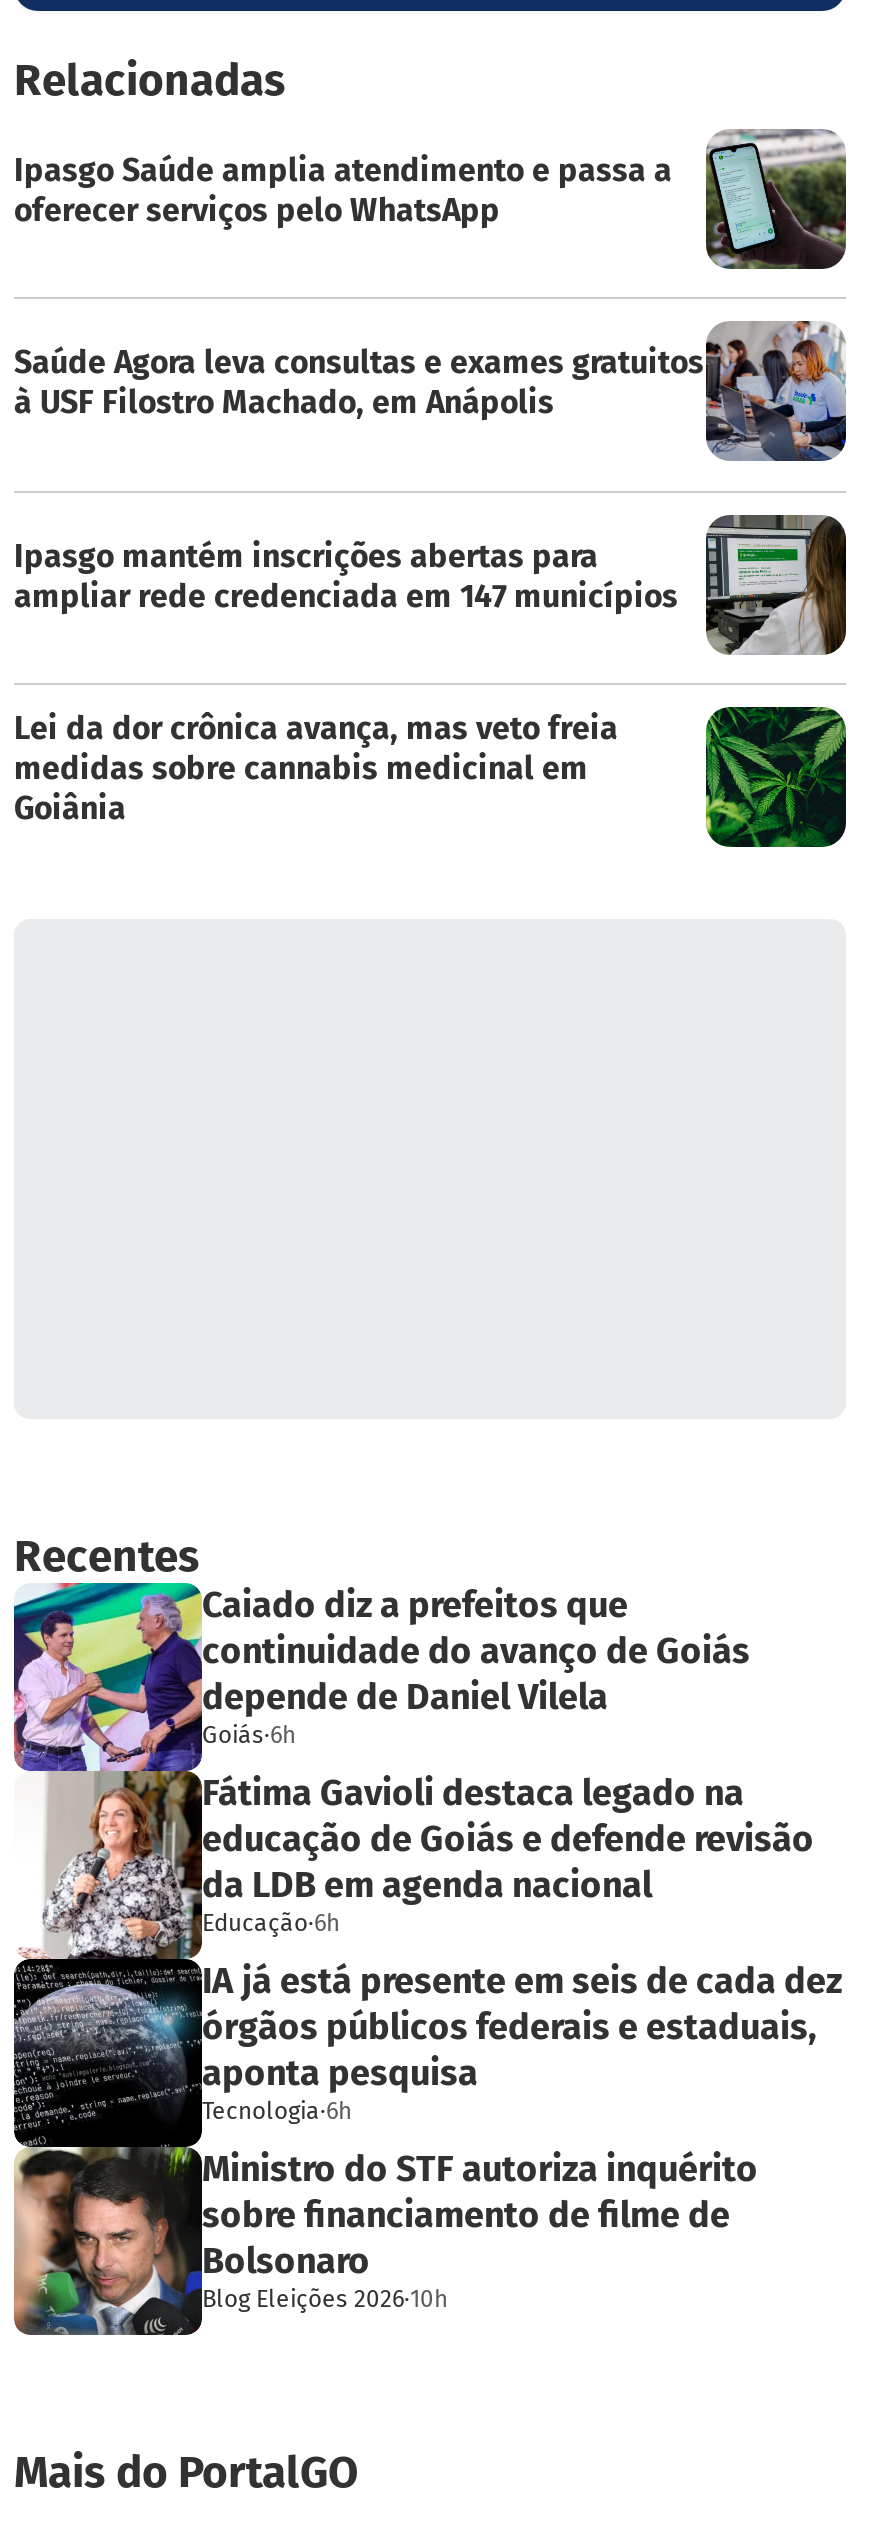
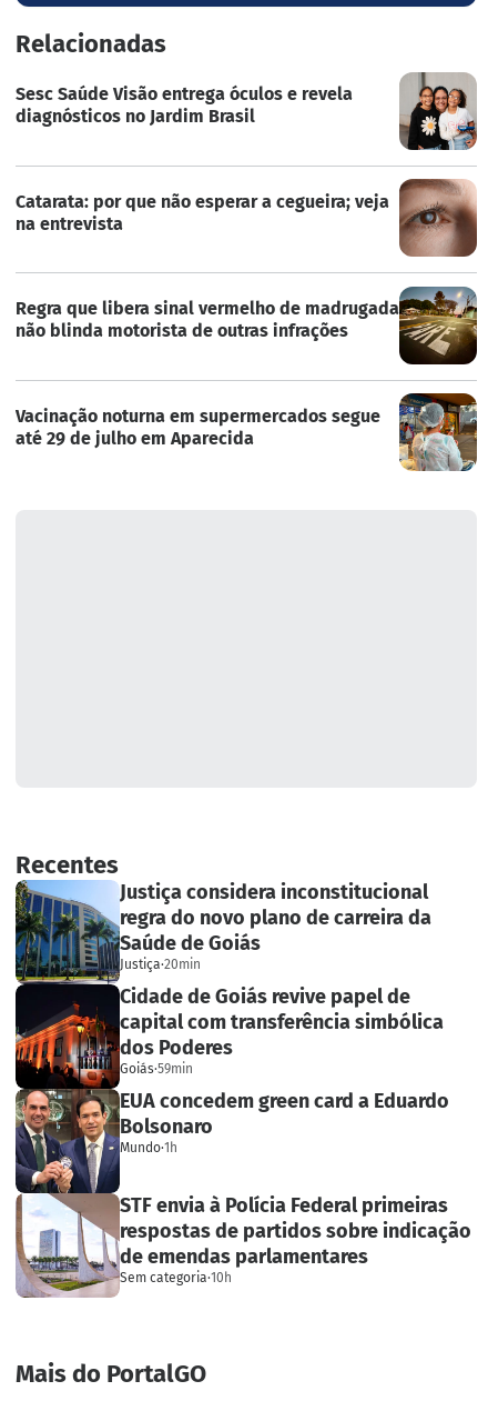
- [image]
+ [image]

- Ipasgo Saúde amplia atendimento e passa a
- oferecer serviços pelo WhatsApp
+ Sesc Saúde Visão entrega óculos e revela
+ diagnósticos no Jardim Brasil

- [image]
- Saúde Agora leva consultas e exames gratuitos
- à USF Filostro Machado, em Anápolis
+ [image]
+ Catarata: por que não esperar a cegueira; veja
+ na entrevista

- [image]
- Ipasgo mantém inscrições abertas para
- ampliar rede credenciada em 147 municípios
+ [image]
+ Regra que libera sinal vermelho de madrugada
+ não blinda motorista de outras infrações

- Lei da dor crônica avança, mas veto freia
- medidas sobre cannabis medicinal em
- Goiânia
+ Vacinação noturna em supermercados segue
+ até 29 de julho em Aparecida

- [image]
+ [image]

- [image]
- Caiado diz a prefeitos que
- continuidade do avanço de Goiás
- depende de Daniel Vilela
- Goiás·6h
- Fátima Gavioli destaca legado na
- educação de Goiás e defende revisão
- da LDB em agenda nacional
- Educação·6h
- IA já está presente em seis de cada dez
- órgãos públicos federais e estaduais,
- aponta pesquisa
- Tecnologia·6h
- Ministro do STF autoriza inquérito
- sobre financiamento de filme de
+ [image]
+ Justiça considera inconstitucional
+ regra do novo plano de carreira da
+ Saúde de Goiás
+ Justiça·20min
+ Cidade de Goiás revive papel de
+ capital com transferência simbólica
+ dos Poderes
+ Goiás·59min
+ EUA concedem green card a Eduardo

moved up: Bolsonaro

- Blog Eleições 2026·10h
+ Mundo·1h
+ STF envia à Polícia Federal primeiras
+ respostas de partidos sobre indicação
+ de emendas parlamentares
+ Sem categoria·10h
